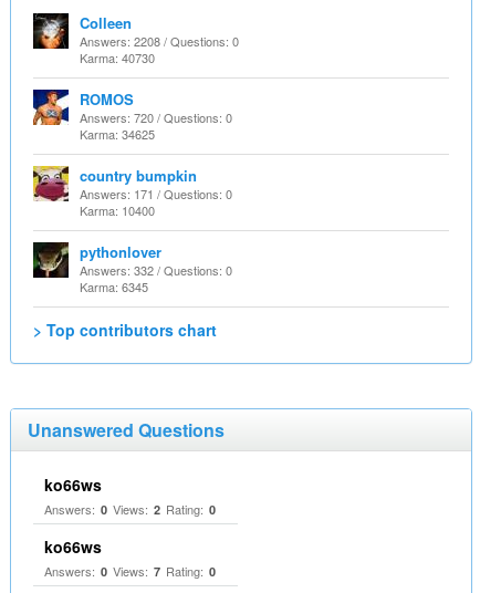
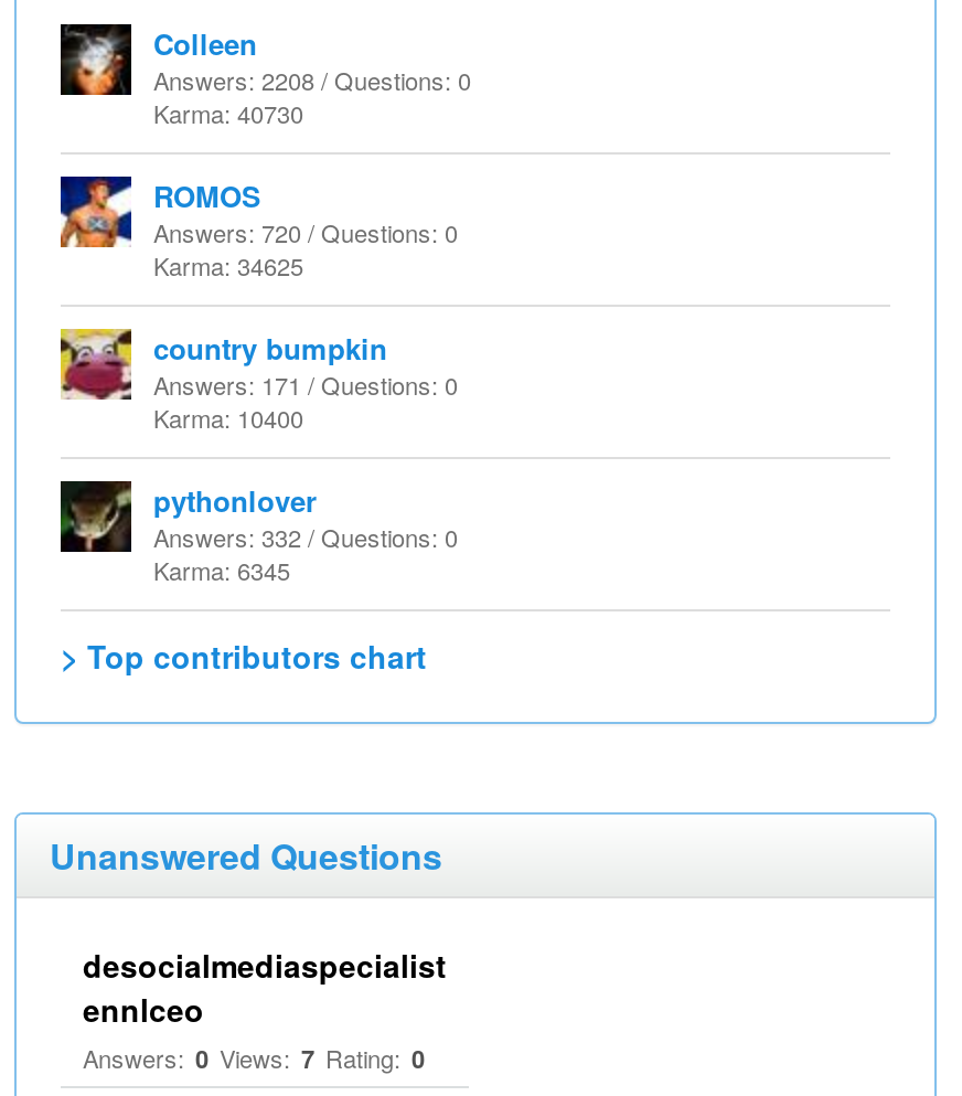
- ko66ws
- Answers: 0 Views: 2 Rating: 0
- ko66ws
+ desocialmediaspecialist
+ ennlceo
